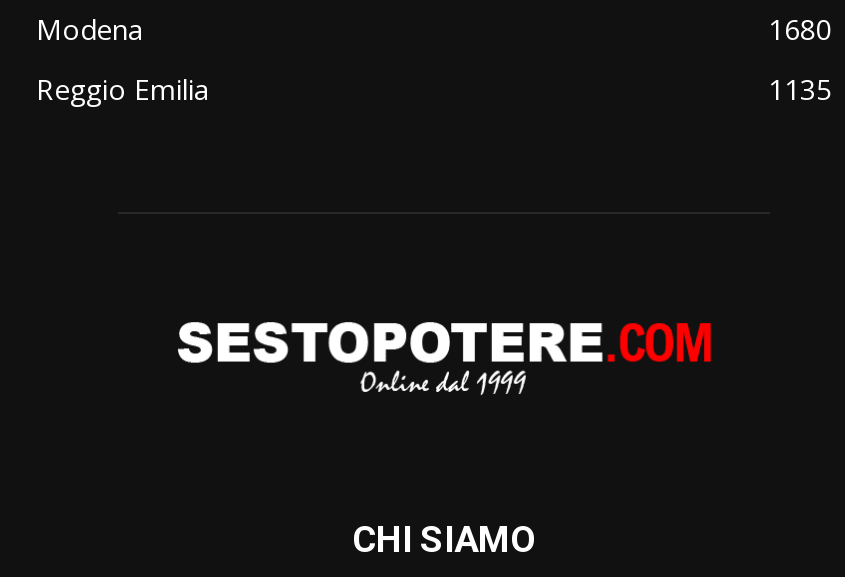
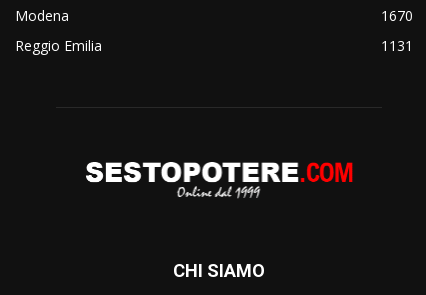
- 1680
+ 1670

- 1135
+ 1131
